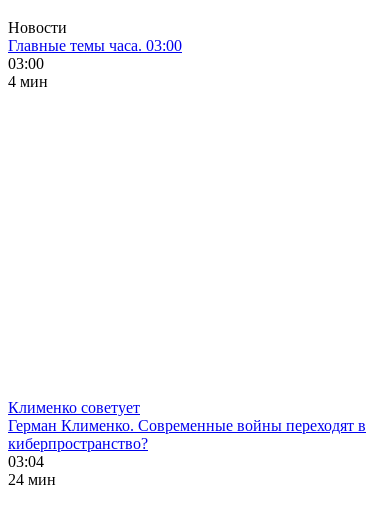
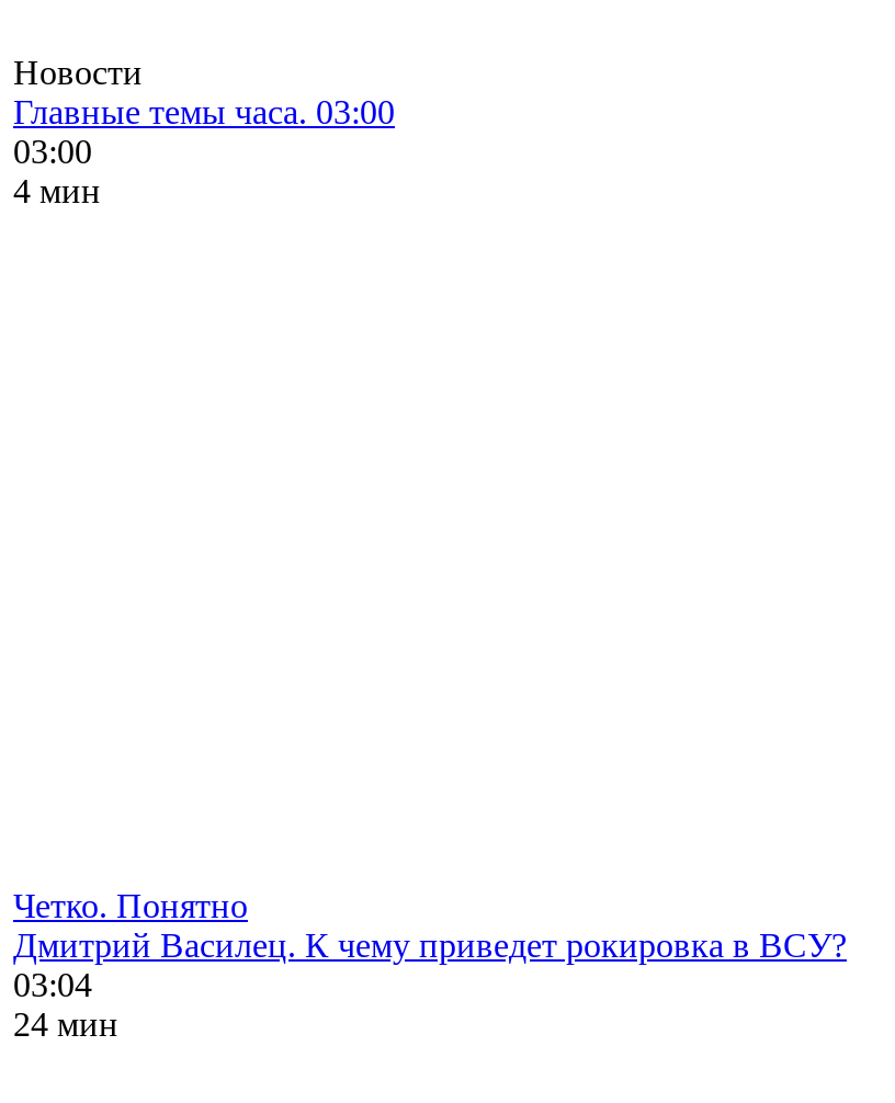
- Клименко советует
- Герман Клименко. Современные войны переходят в
- киберпространство?
+ Четко. Понятно
+ Дмитрий Василец. К чему приведет рокировка в ВСУ?
